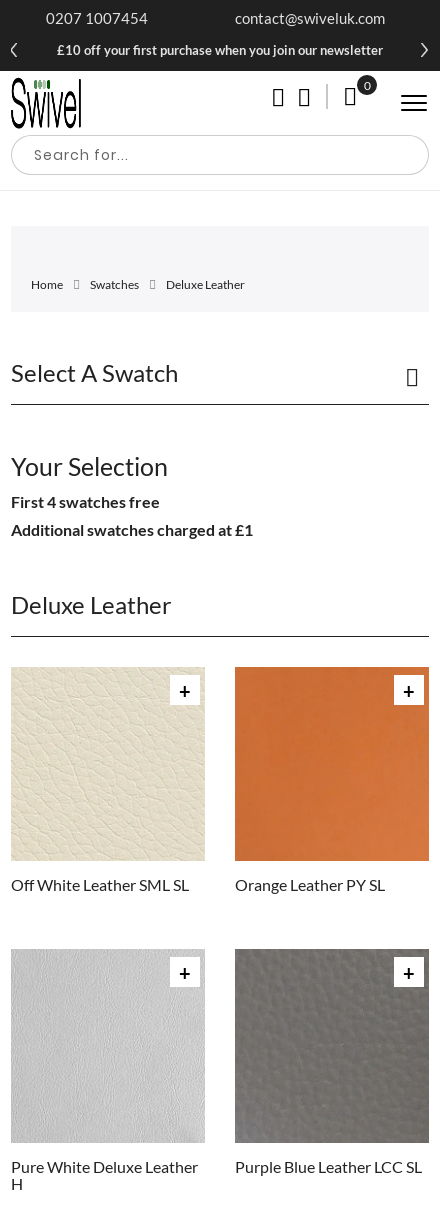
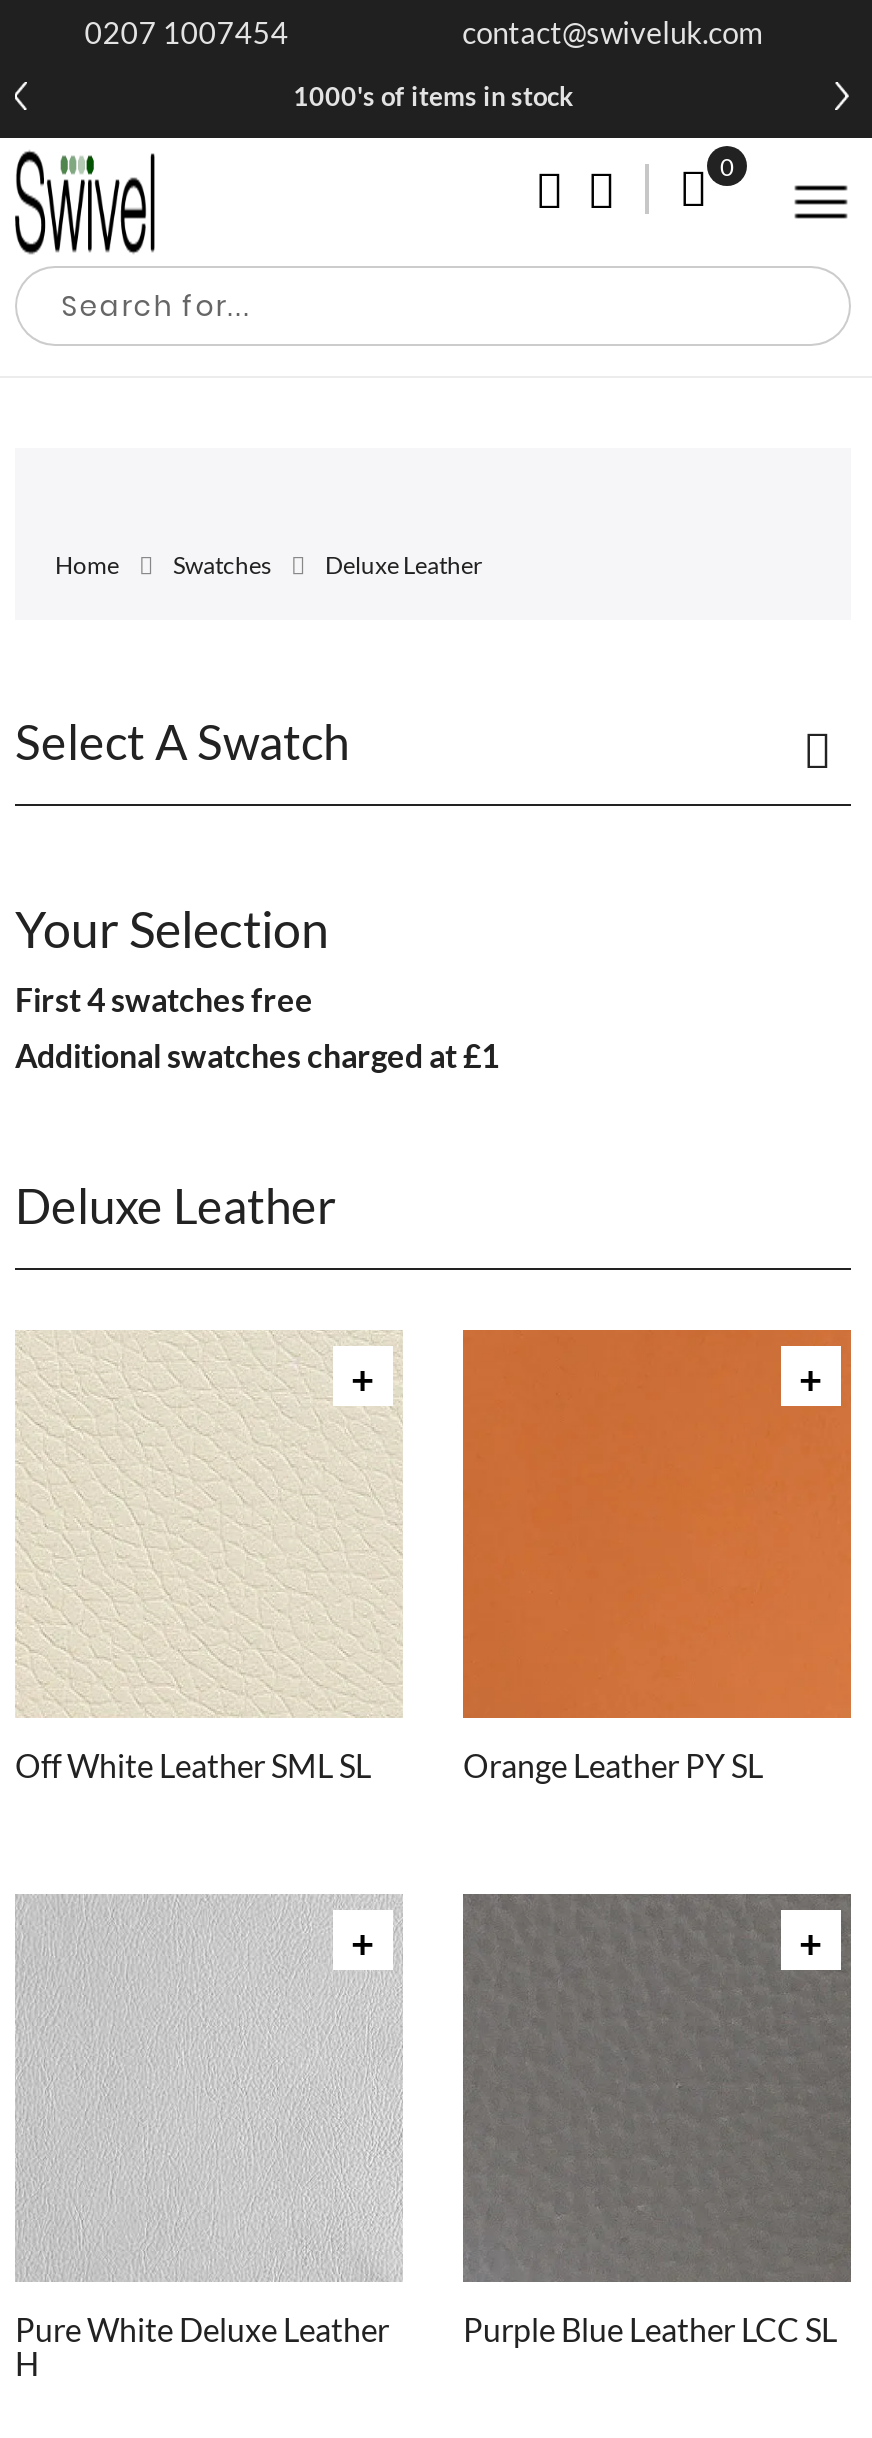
- £10 off your first purchase when you join our newsletter
+ 1000's of items in stock
